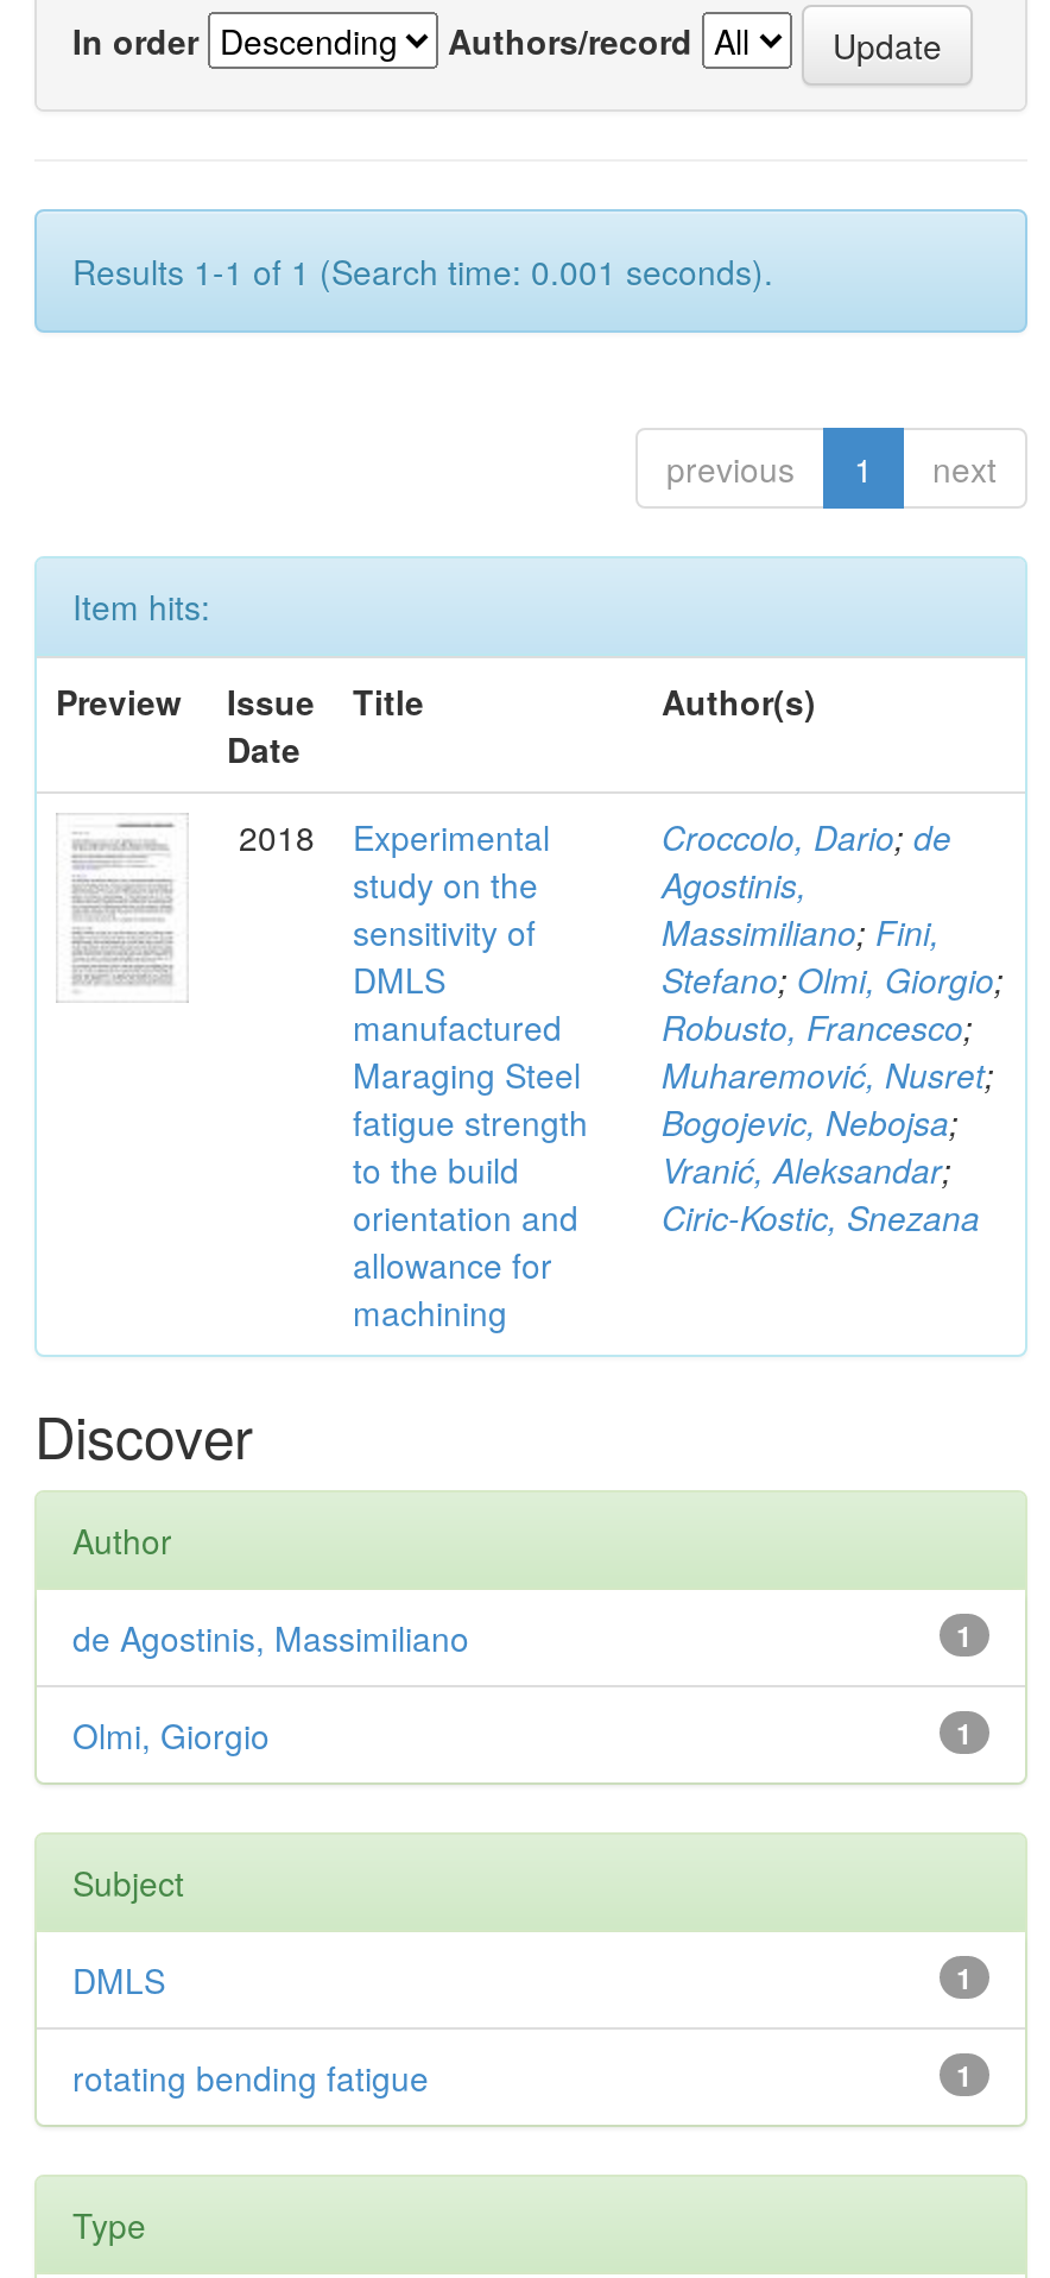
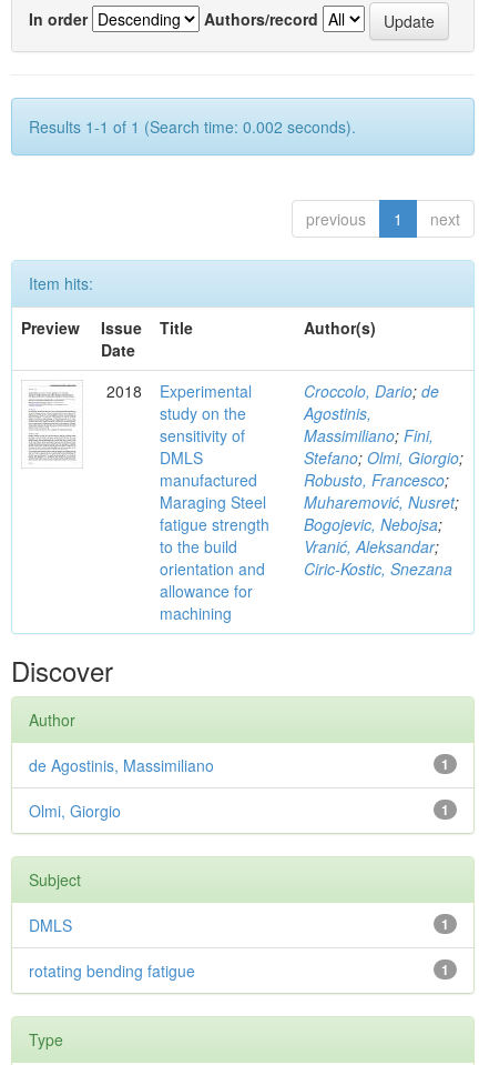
- Results 1-1 of 1 (Search time: 0.001 seconds).
+ Results 1-1 of 1 (Search time: 0.002 seconds).
